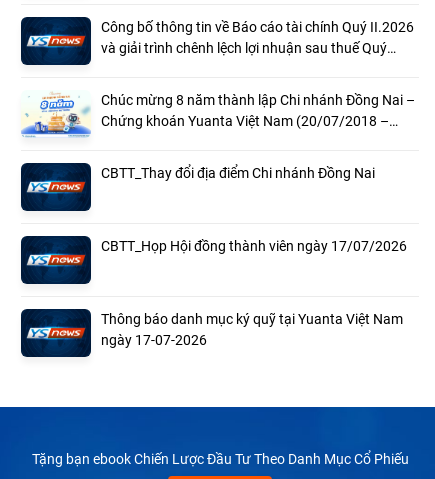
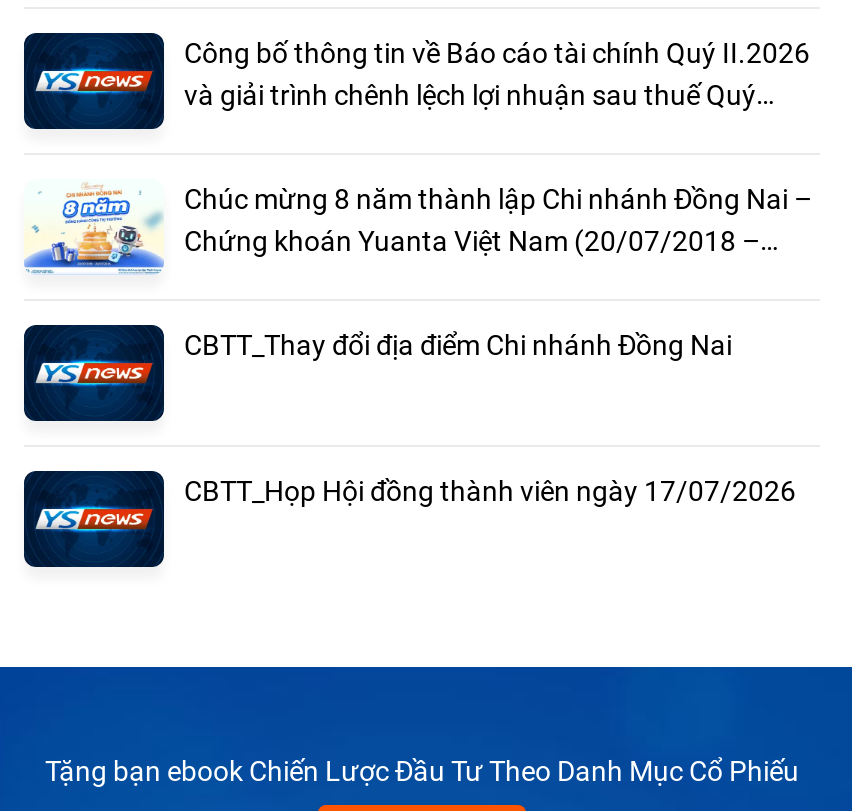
- Thông báo danh mục ký quỹ tại Yuanta Việt Nam
- ngày 17-07-2026
